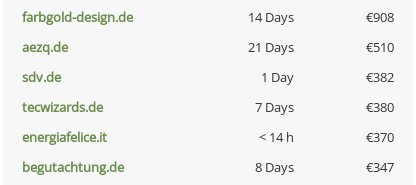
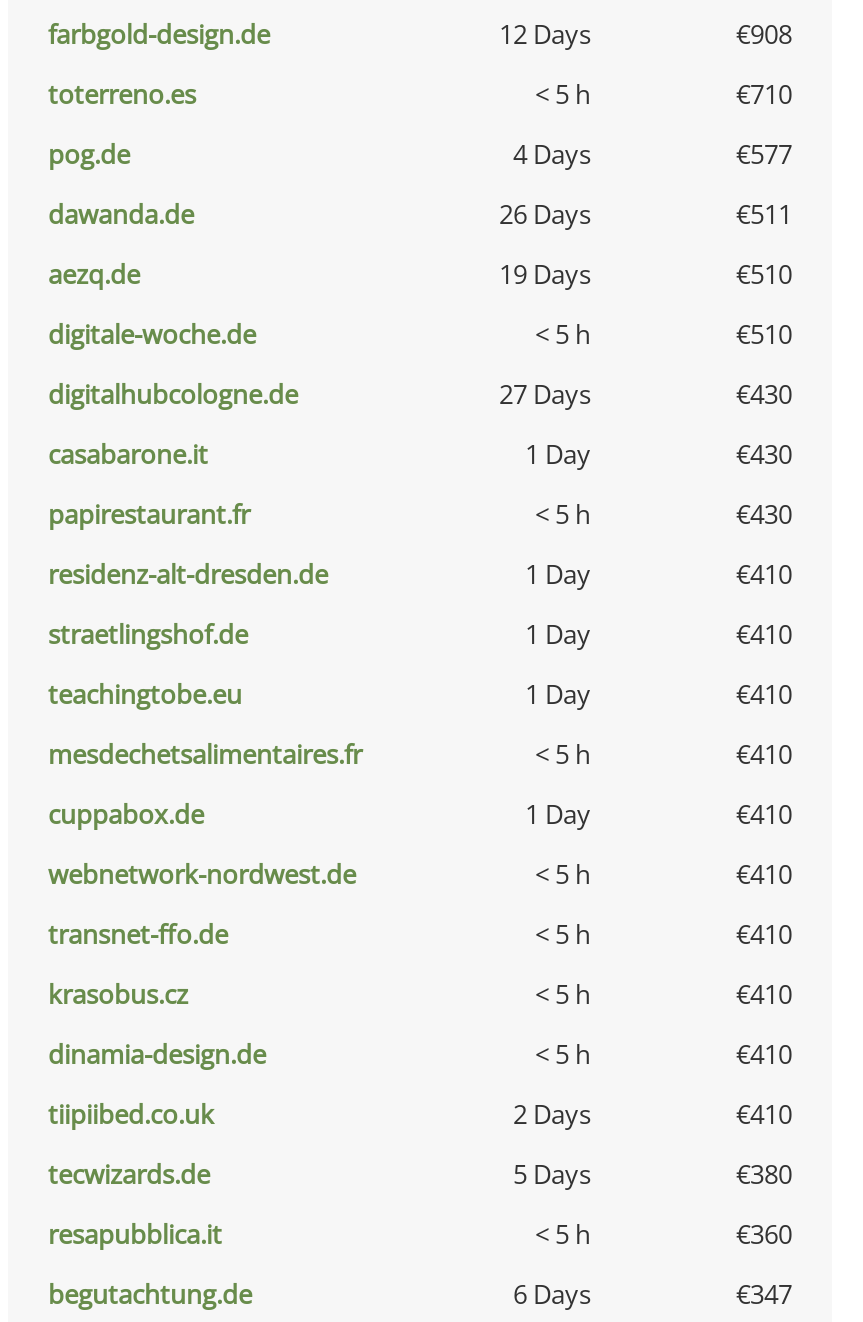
- 14 Days
+ 12 Days

+ toterreno.es
+ < 5 h
+ €710
+ pog.de
+ 4 Days
+ €577
+ dawanda.de
+ 26 Days
+ €511

- 21 Days
+ 19 Days

- sdv.de
+ digitale-woche.de
+ < 5 h
+ €510
+ digitalhubcologne.de
+ 27 Days
+ €430
+ casabarone.it

- €382
+ €430
+ papirestaurant.fr
+ < 5 h
+ €430
+ residenz-alt-dresden.de
+ 1 Day
+ €410
+ straetlingshof.de
+ 1 Day
+ €410
+ teachingtobe.eu
+ 1 Day
+ €410
+ mesdechetsalimentaires.fr
+ < 5 h
+ €410
+ cuppabox.de
+ 1 Day
+ €410
+ webnetwork-nordwest.de
+ < 5 h
+ €410
+ transnet-ffo.de
+ < 5 h
+ €410
+ krasobus.cz
+ < 5 h
+ €410
+ dinamia-design.de
+ < 5 h
+ €410
+ tiipiibed.co.uk
+ 2 Days
+ €410

- 7 Days
+ 5 Days

- energiafelice.it
- < 14 h
- €370
+ resapubblica.it
+ < 5 h
+ €360

- 8 Days
+ 6 Days
